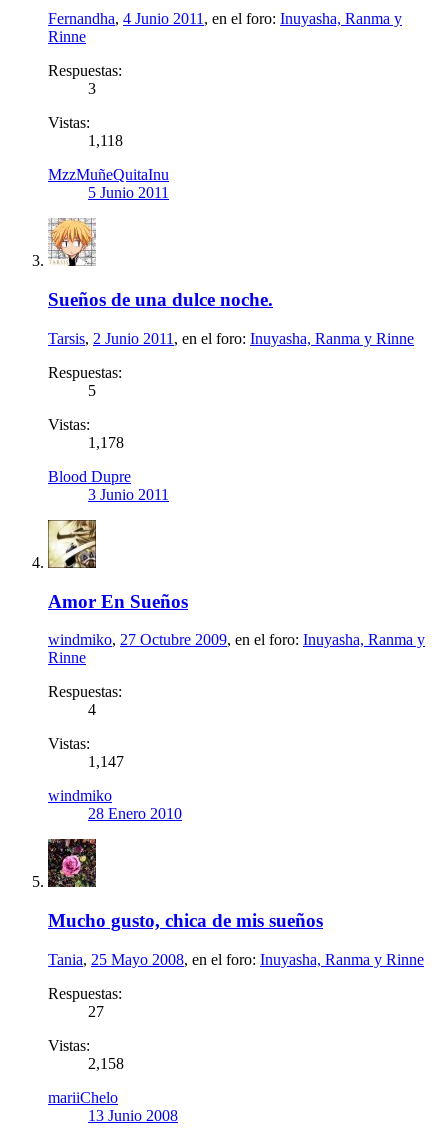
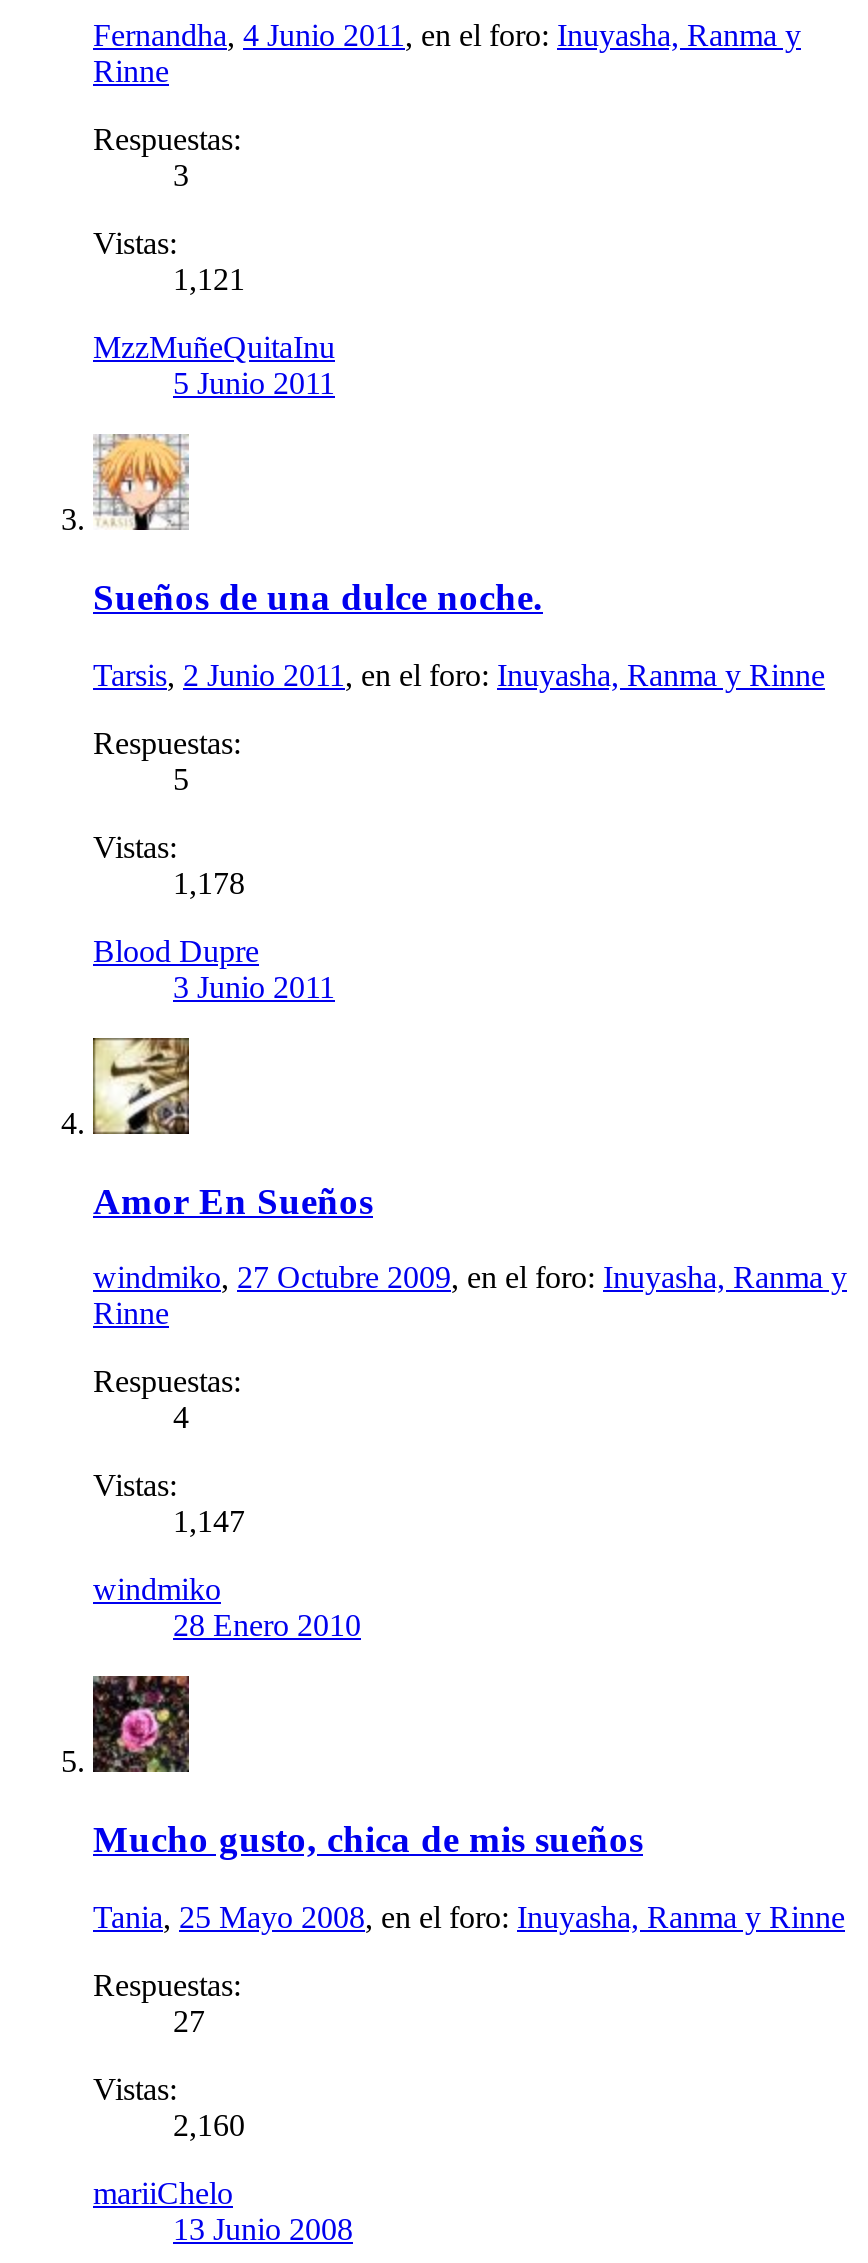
- 1,118
+ 1,121

- 2,158
+ 2,160
